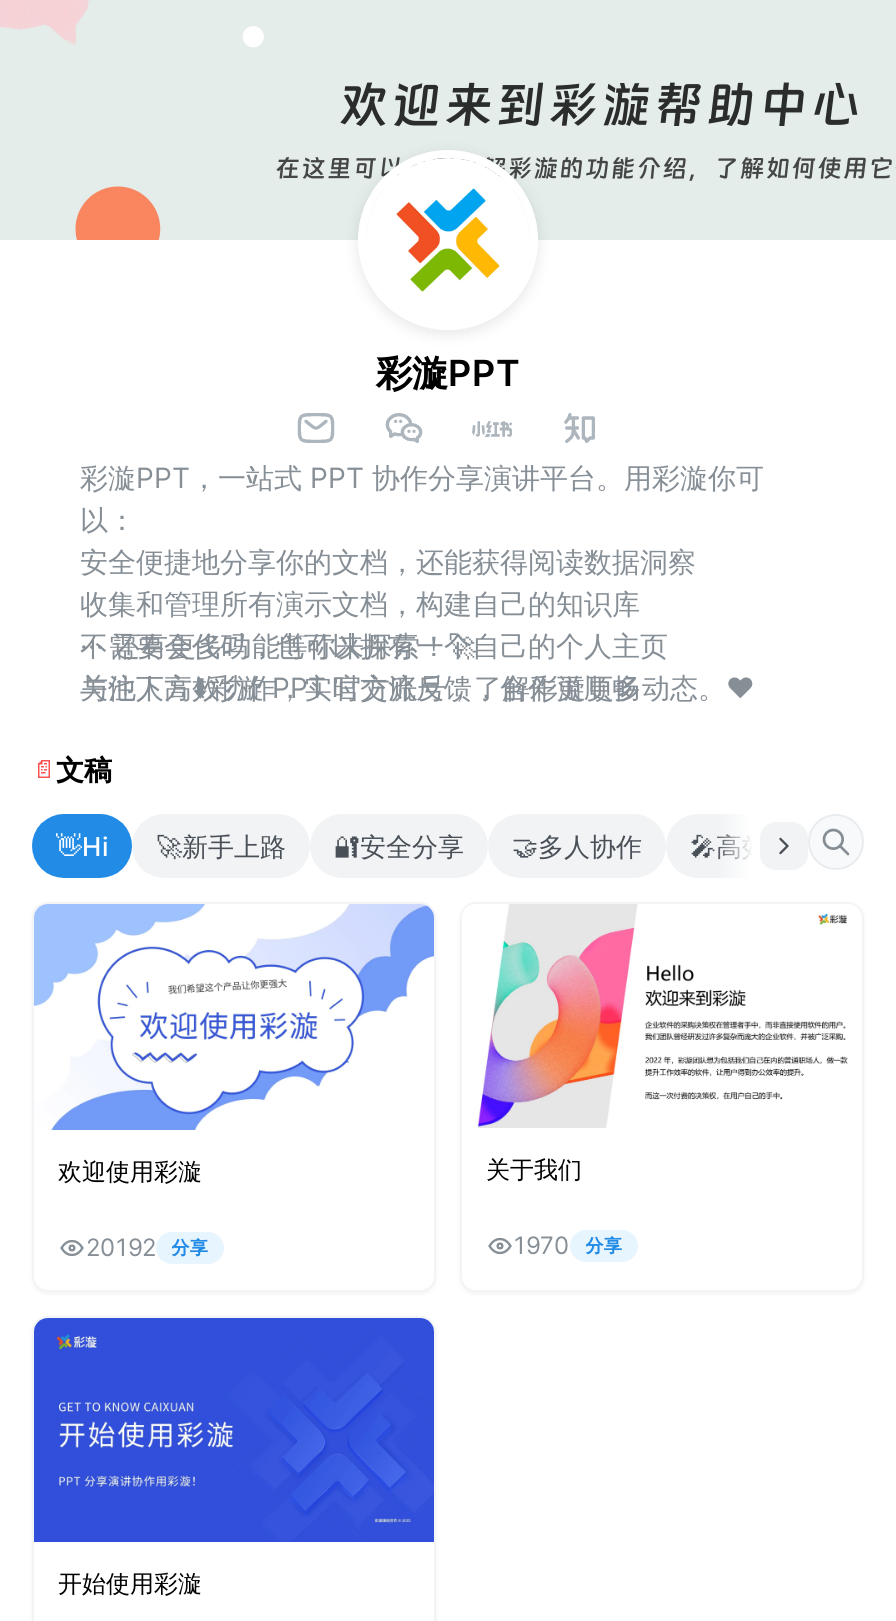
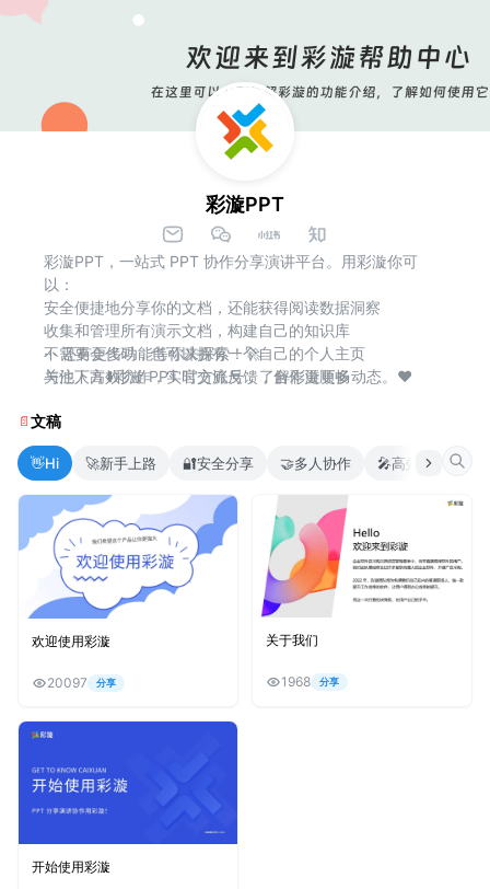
- 20192 分享
+ 20097 分享

- 1970 分享
+ 1968 分享
